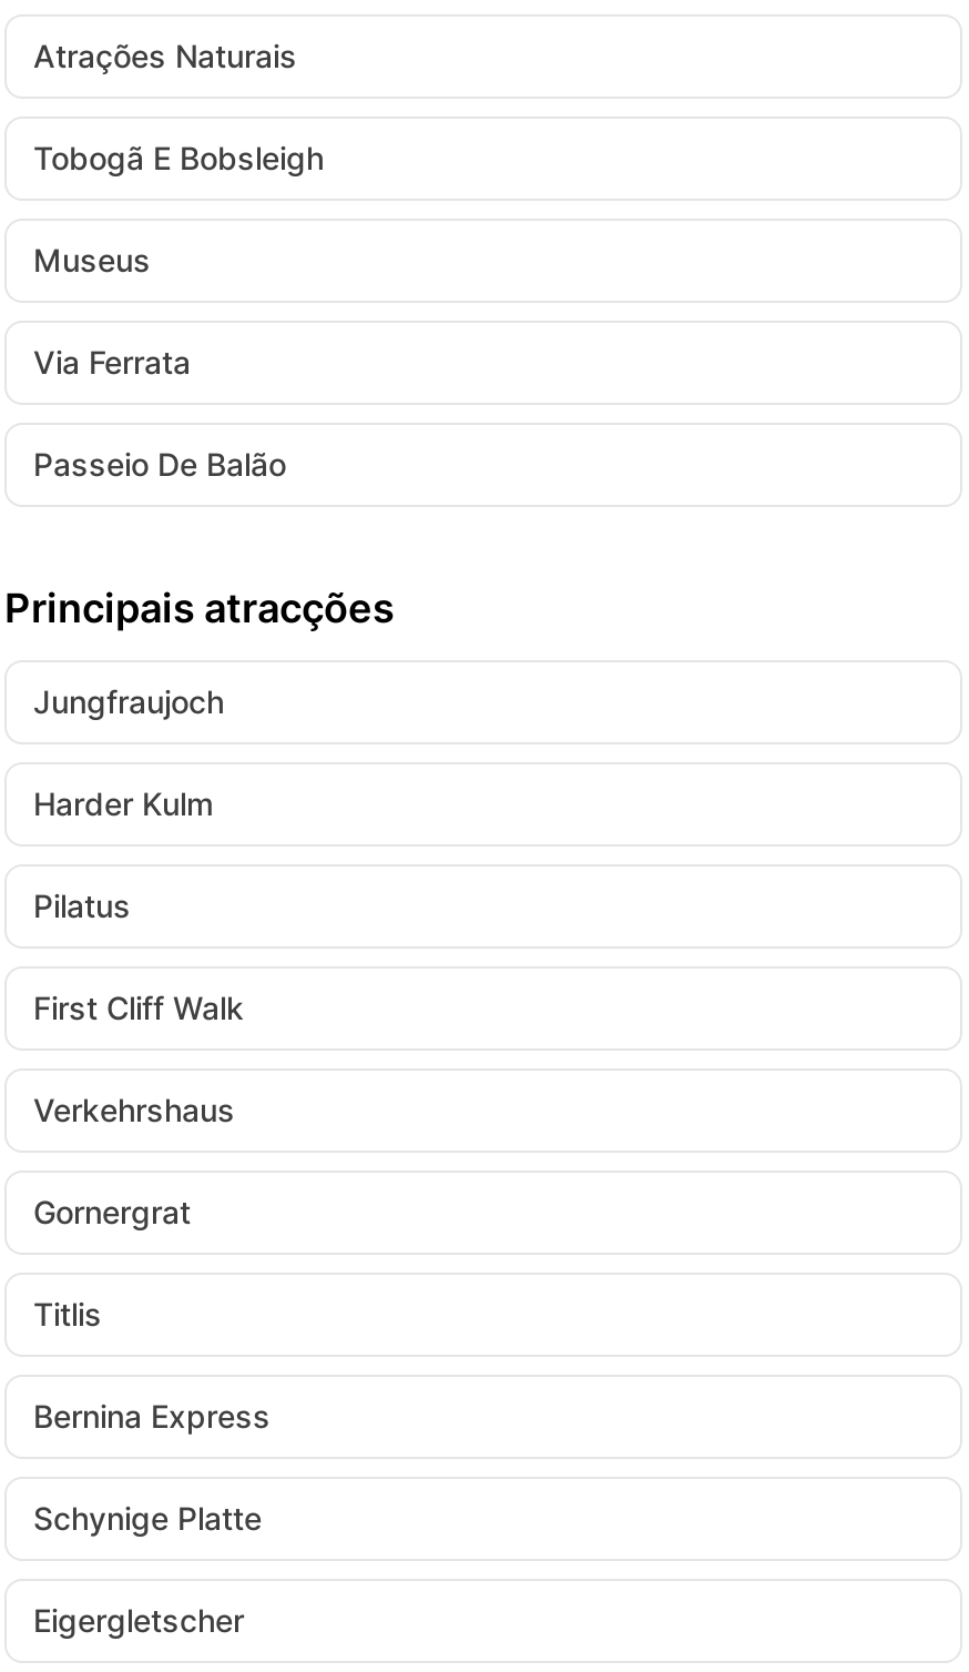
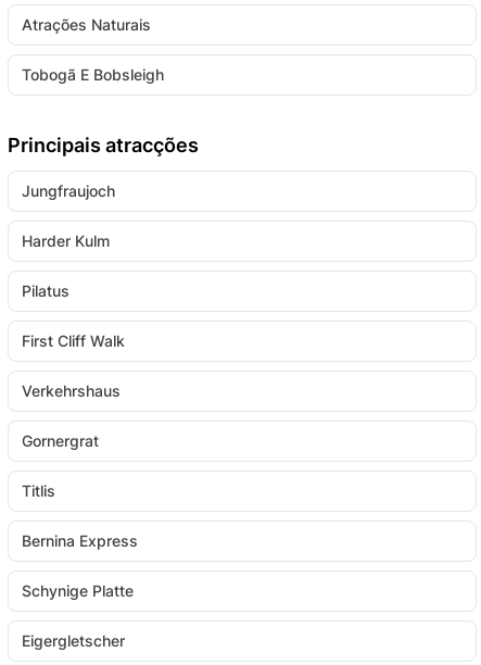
- Museus
- Via Ferrata
- Passeio De Balão
